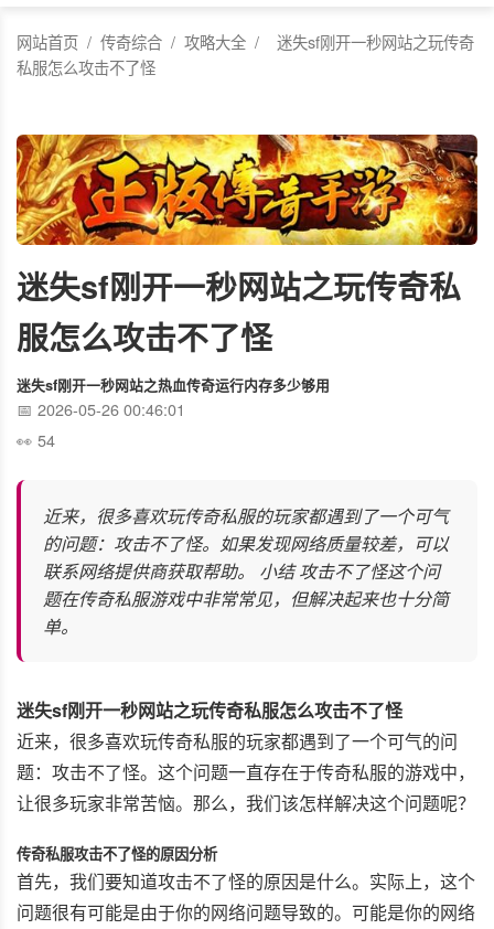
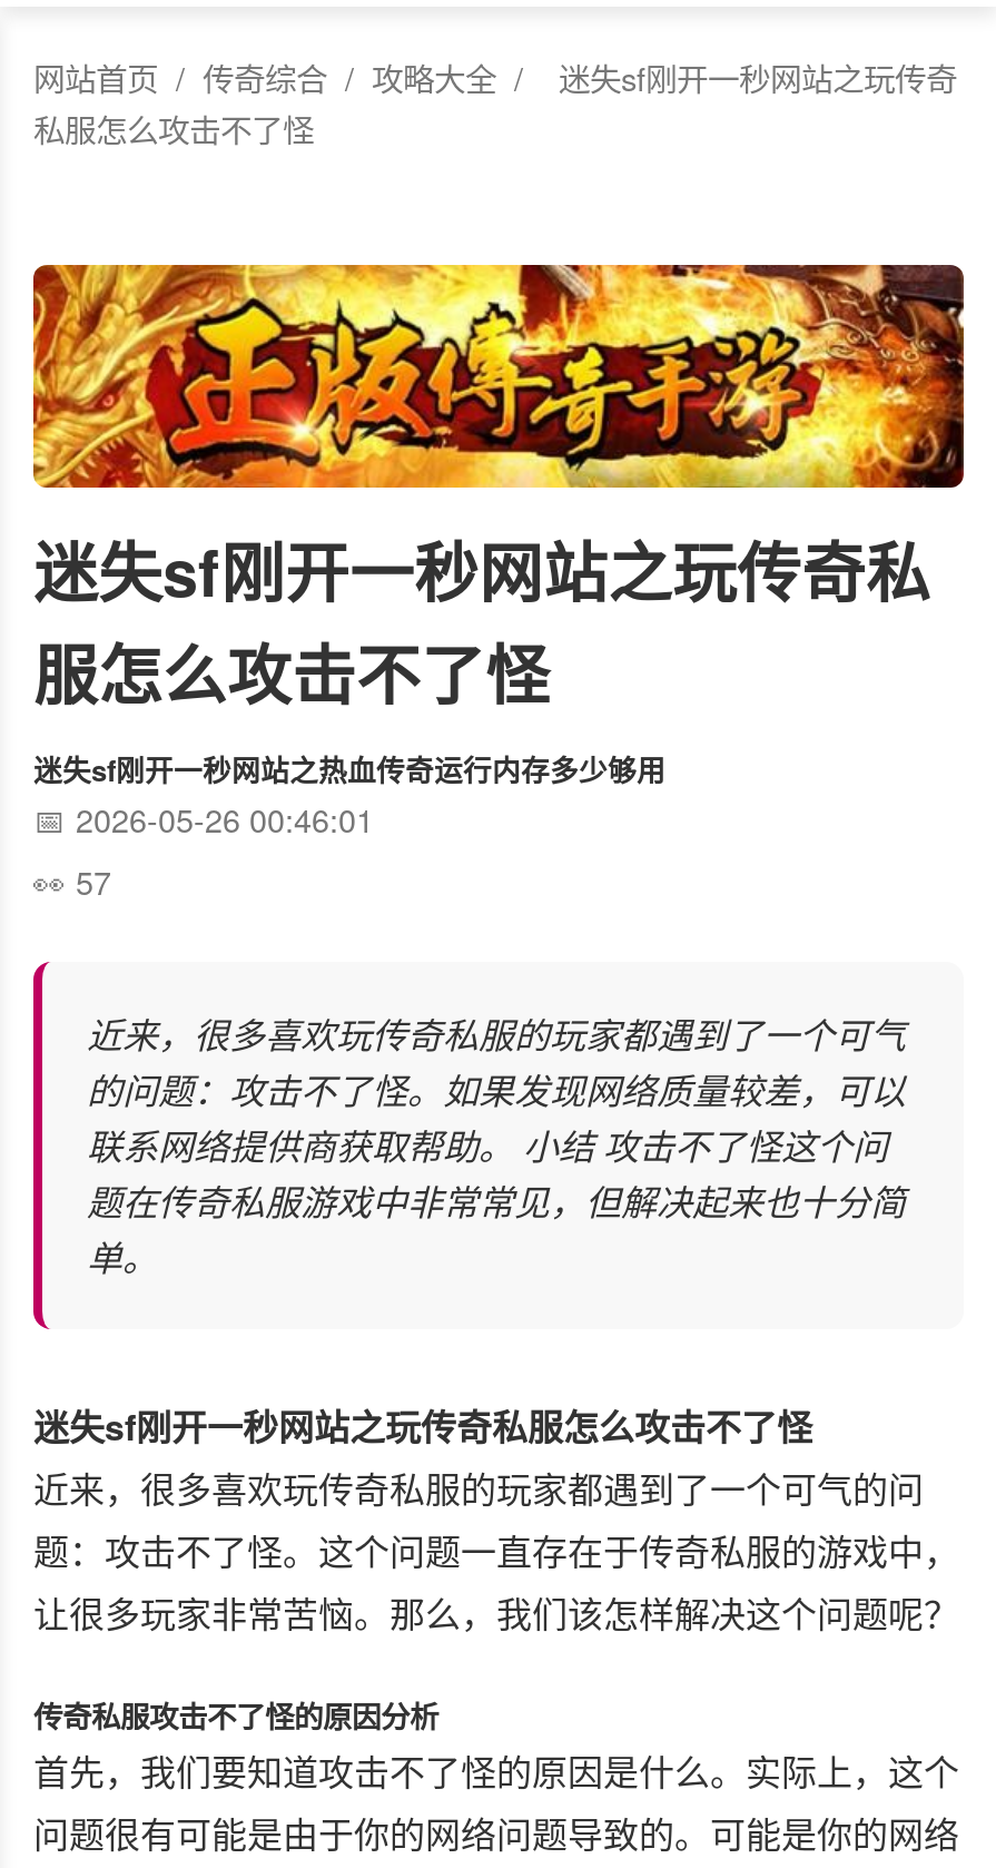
- 54
+ 57
